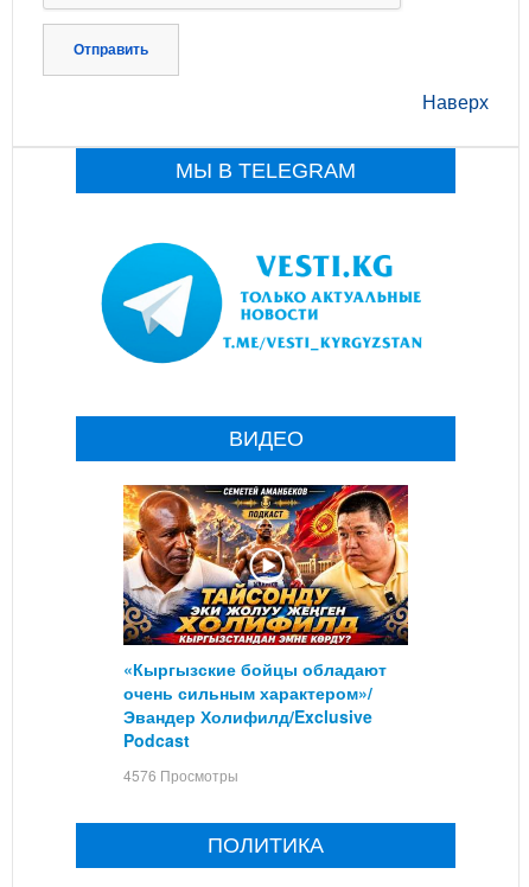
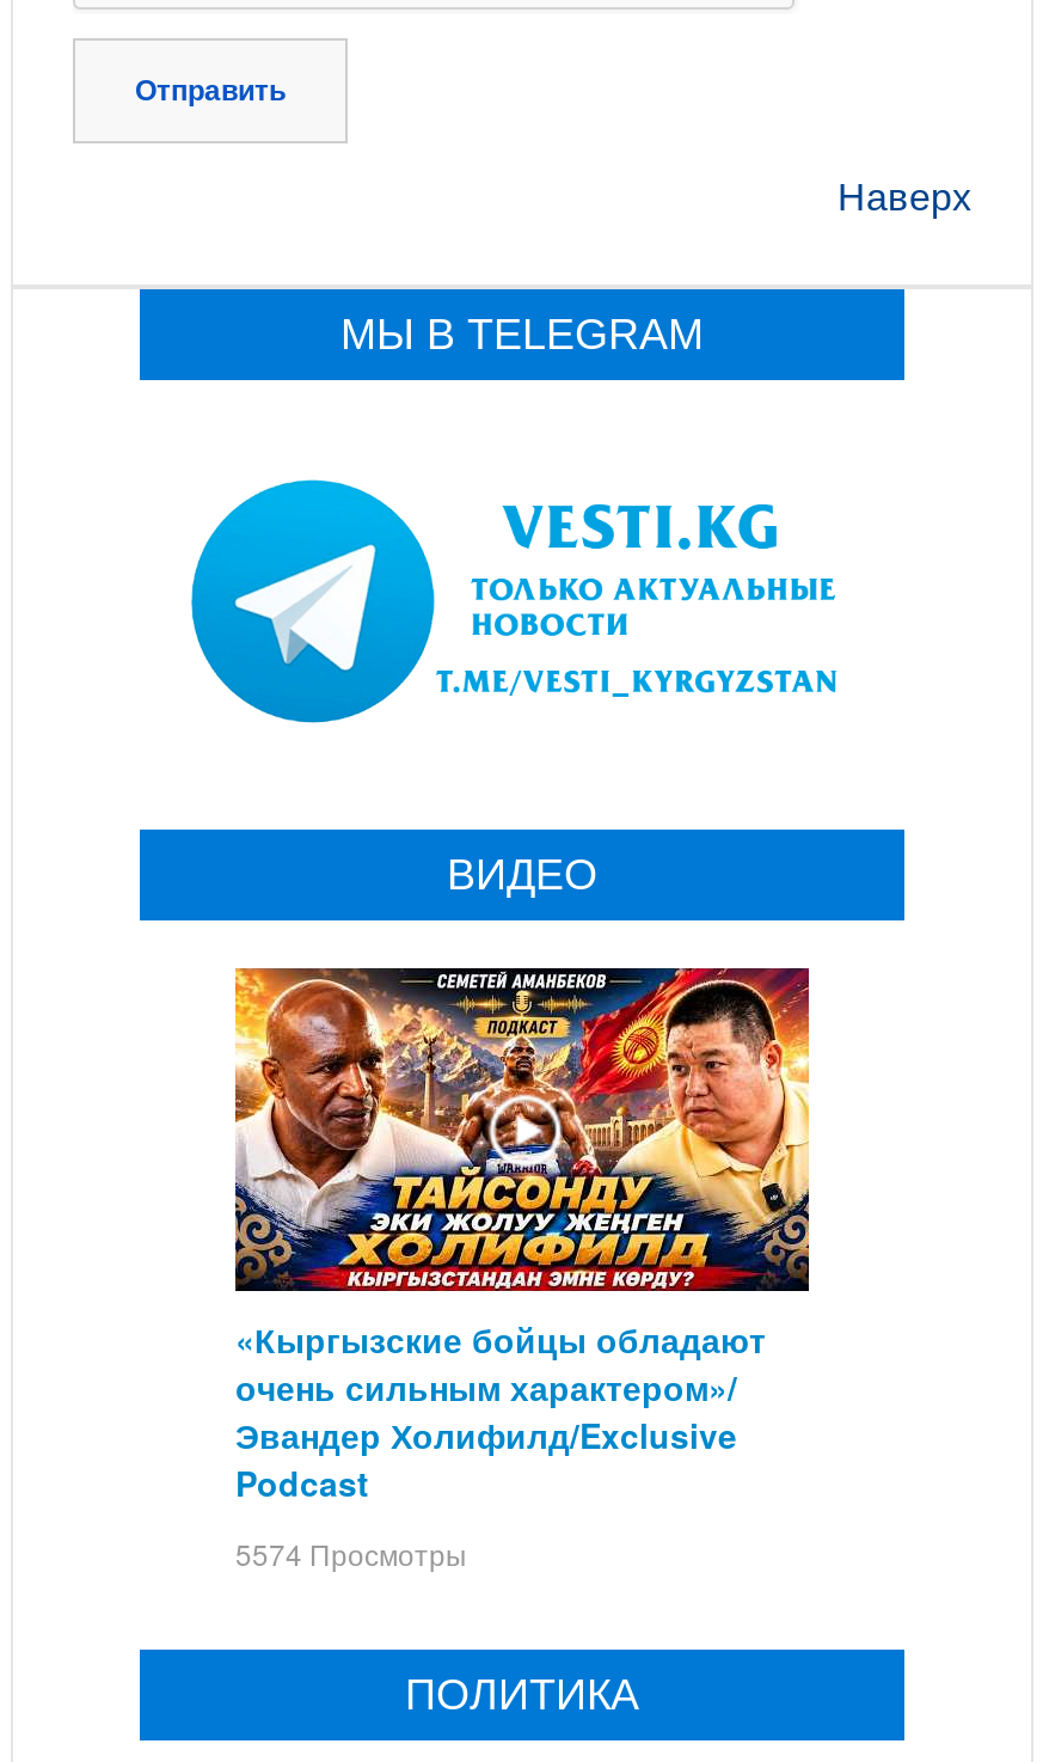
- 4576 Просмотры
+ 5574 Просмотры
